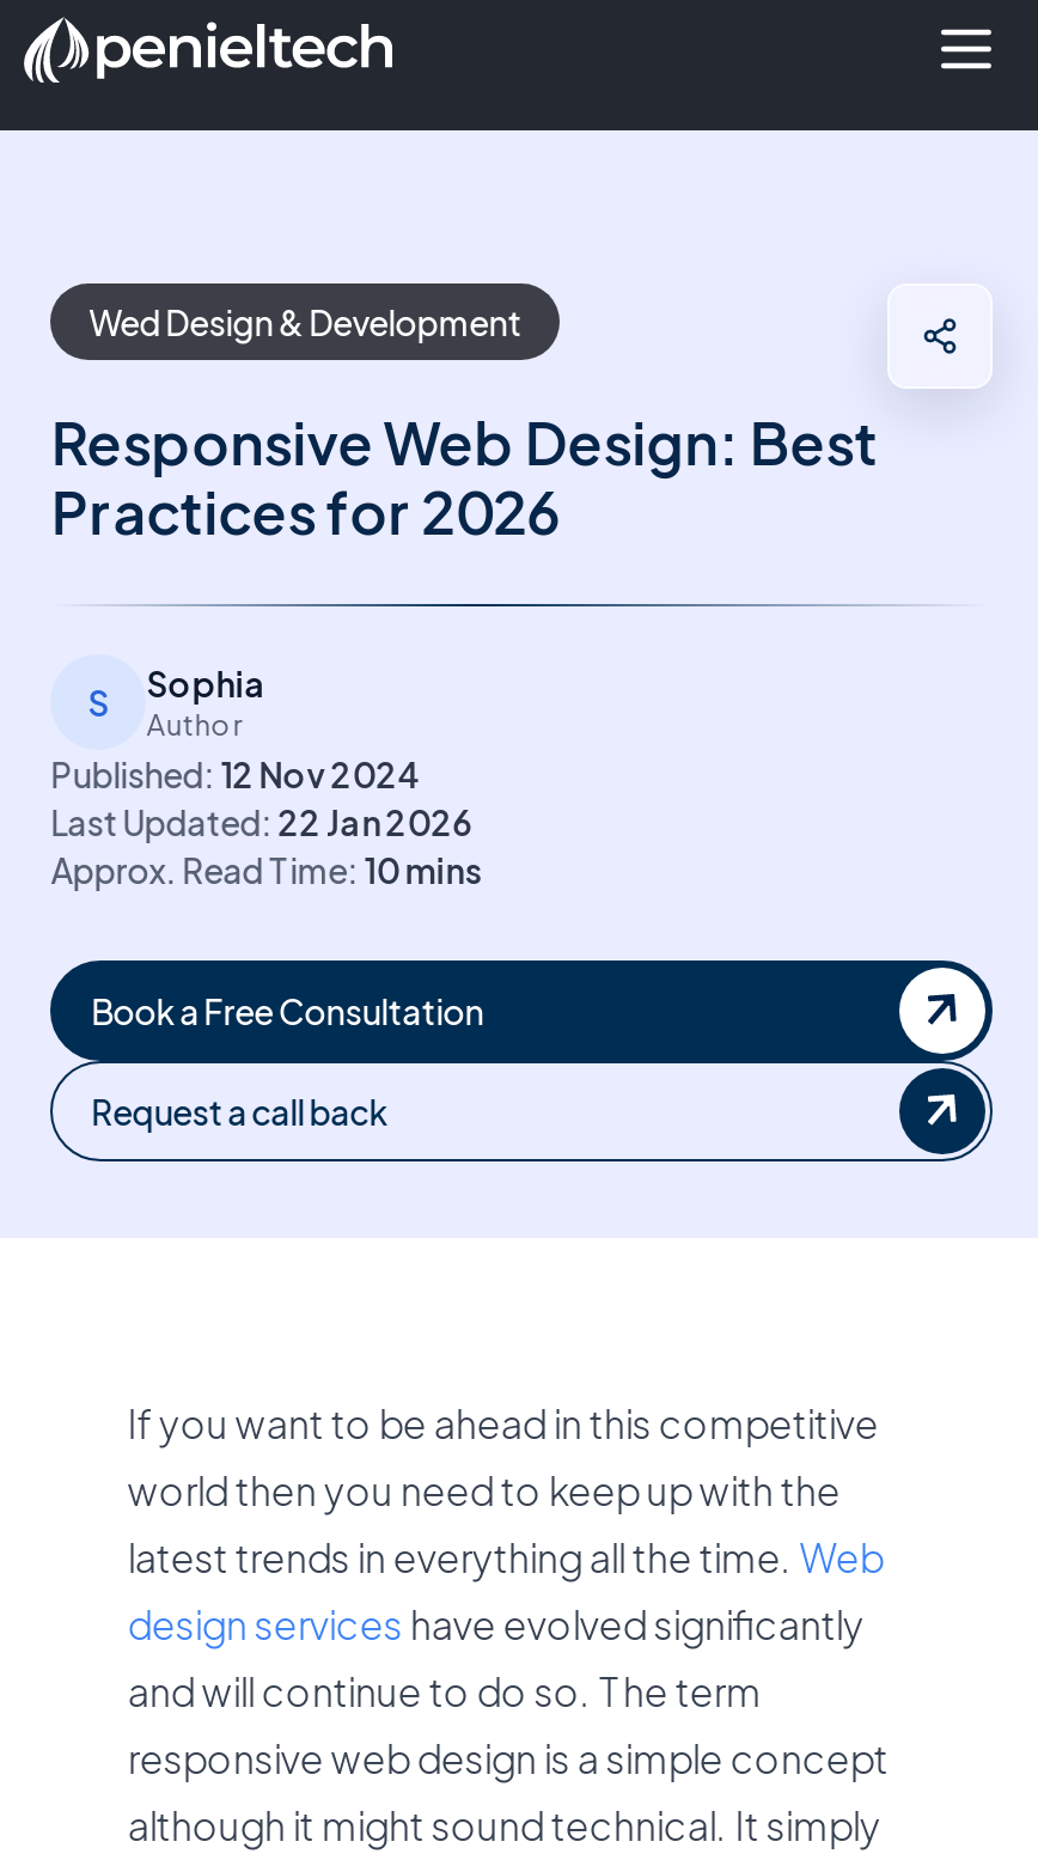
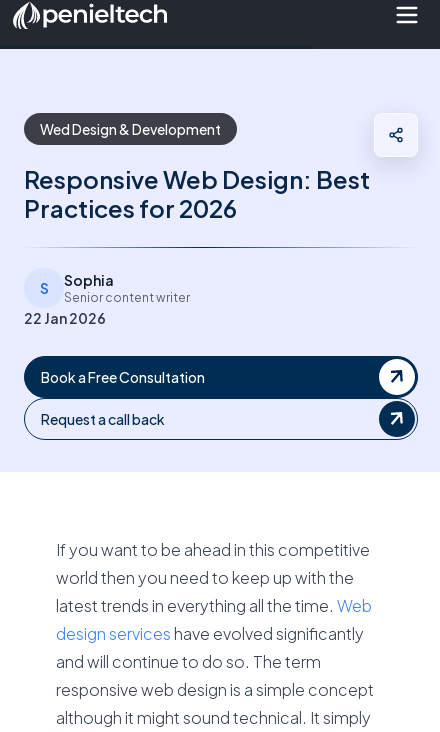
- Author
- Published: 12 Nov 2024
- Last Updated: 22 Jan 2026
- Approx. Read Time: 10 mins
+ Senior content writer
+ 22 Jan 2026
